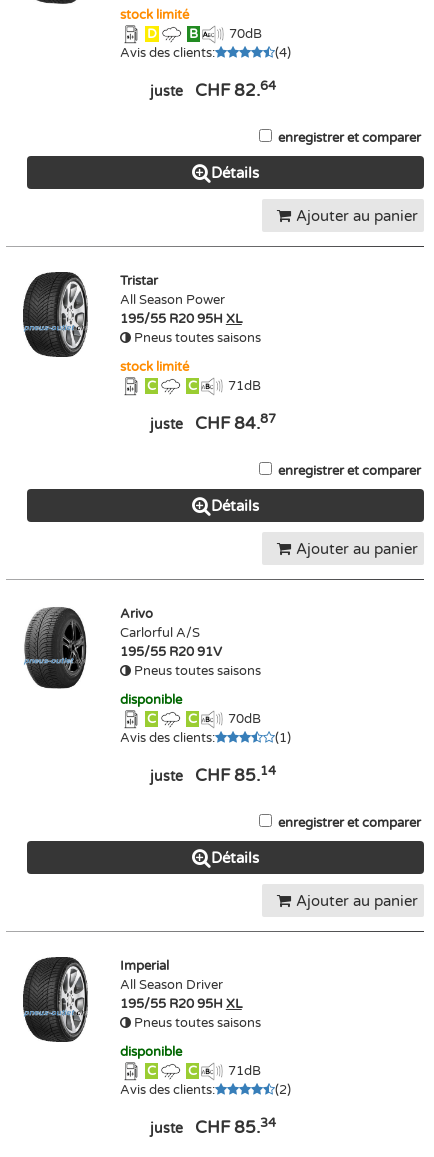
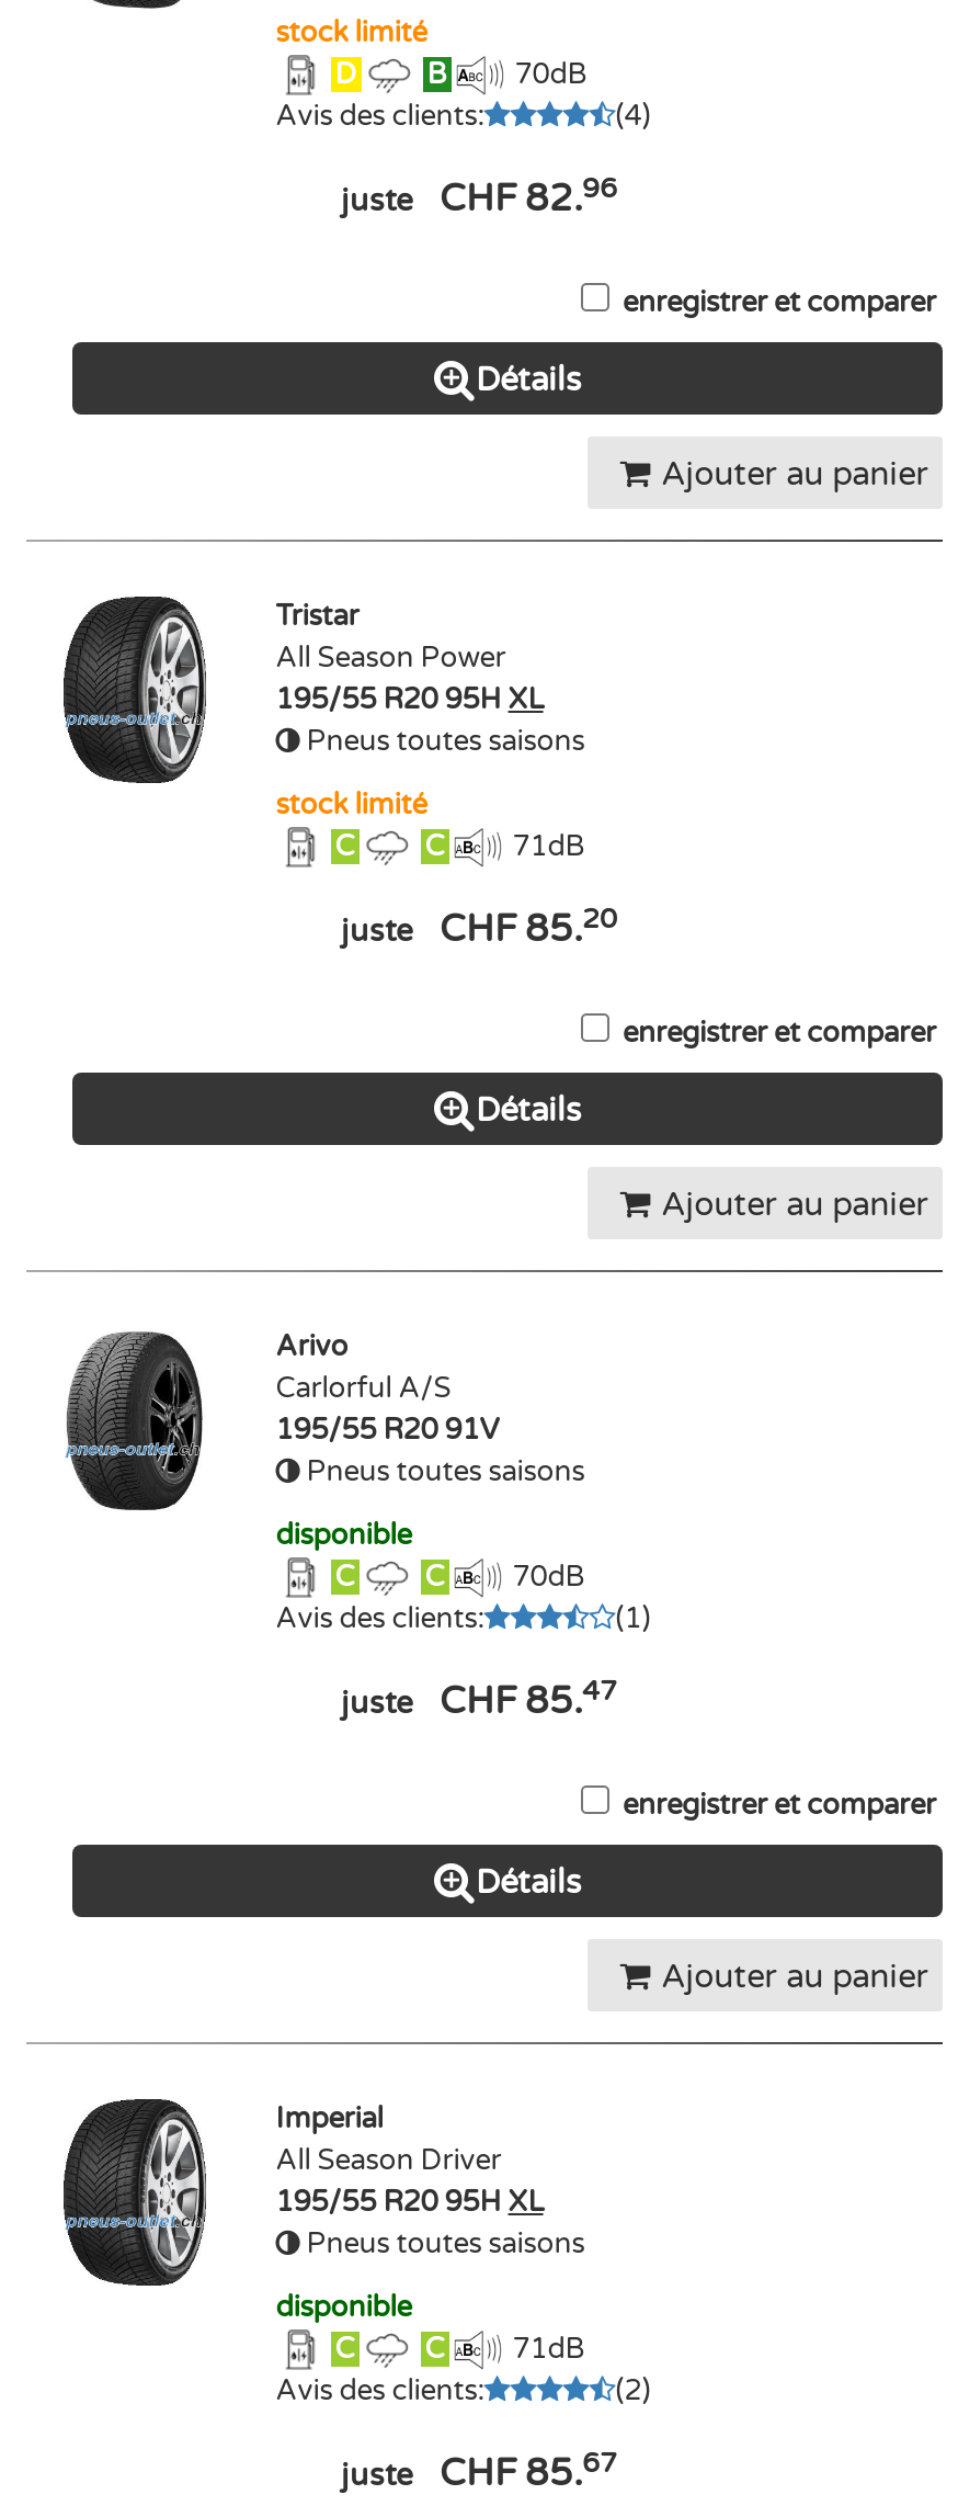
- juste CHF 82.64
+ juste CHF 82.96

- juste CHF 84.87
+ juste CHF 85.20

- juste CHF 85.14
+ juste CHF 85.47

- juste CHF 85.34
+ juste CHF 85.67
